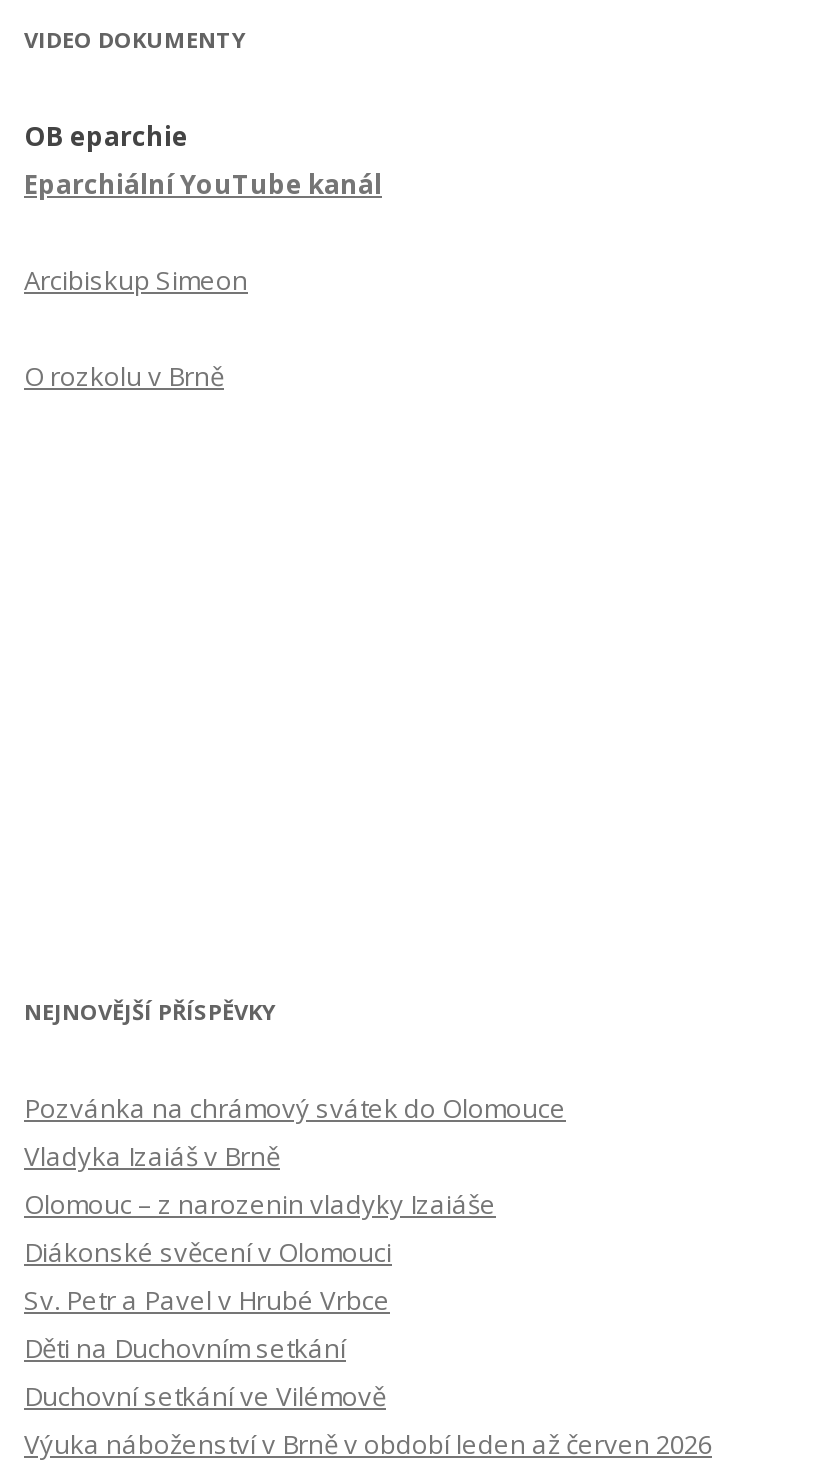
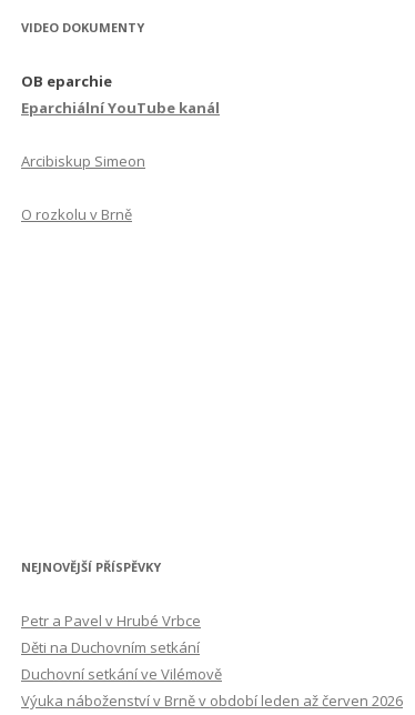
- Pozvánka na chrámový svátek do Olomouce
- Vladyka Izaiáš v Brně
- Olomouc – z narozenin vladyky Izaiáše
- Diákonské svěcení v Olomouci
- Sv. Petr a Pavel v Hrubé Vrbce
+ Petr a Pavel v Hrubé Vrbce
